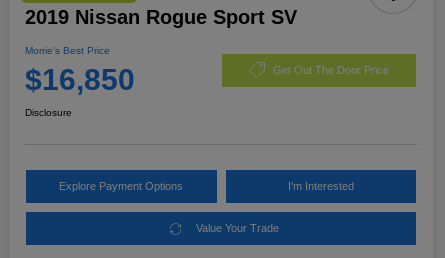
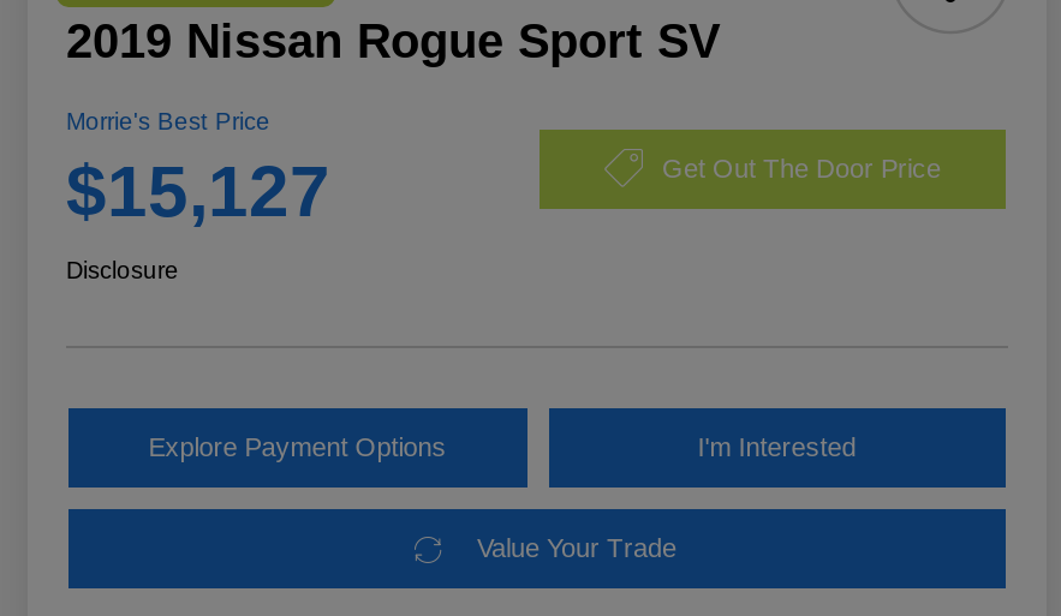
- $16,850
+ $15,127
